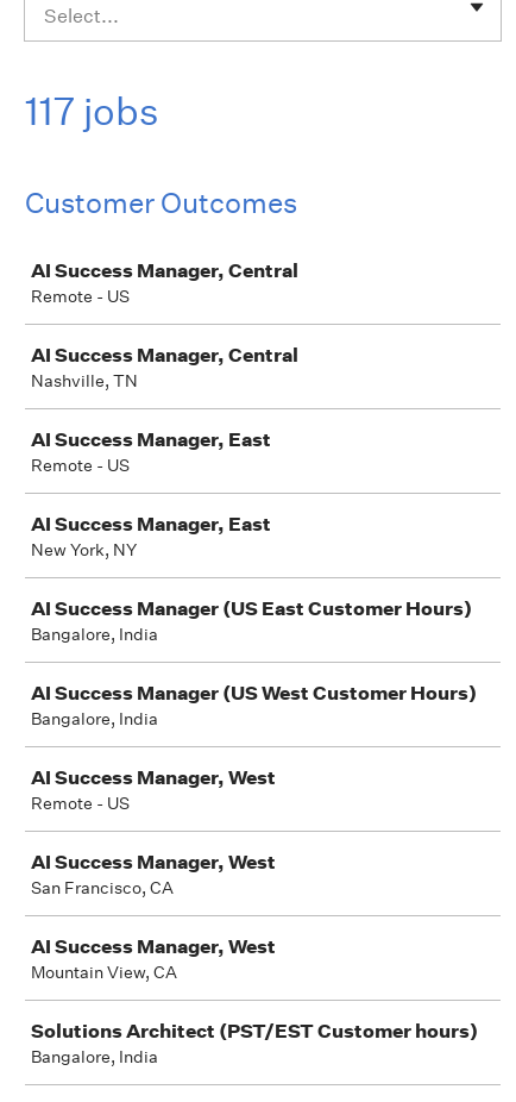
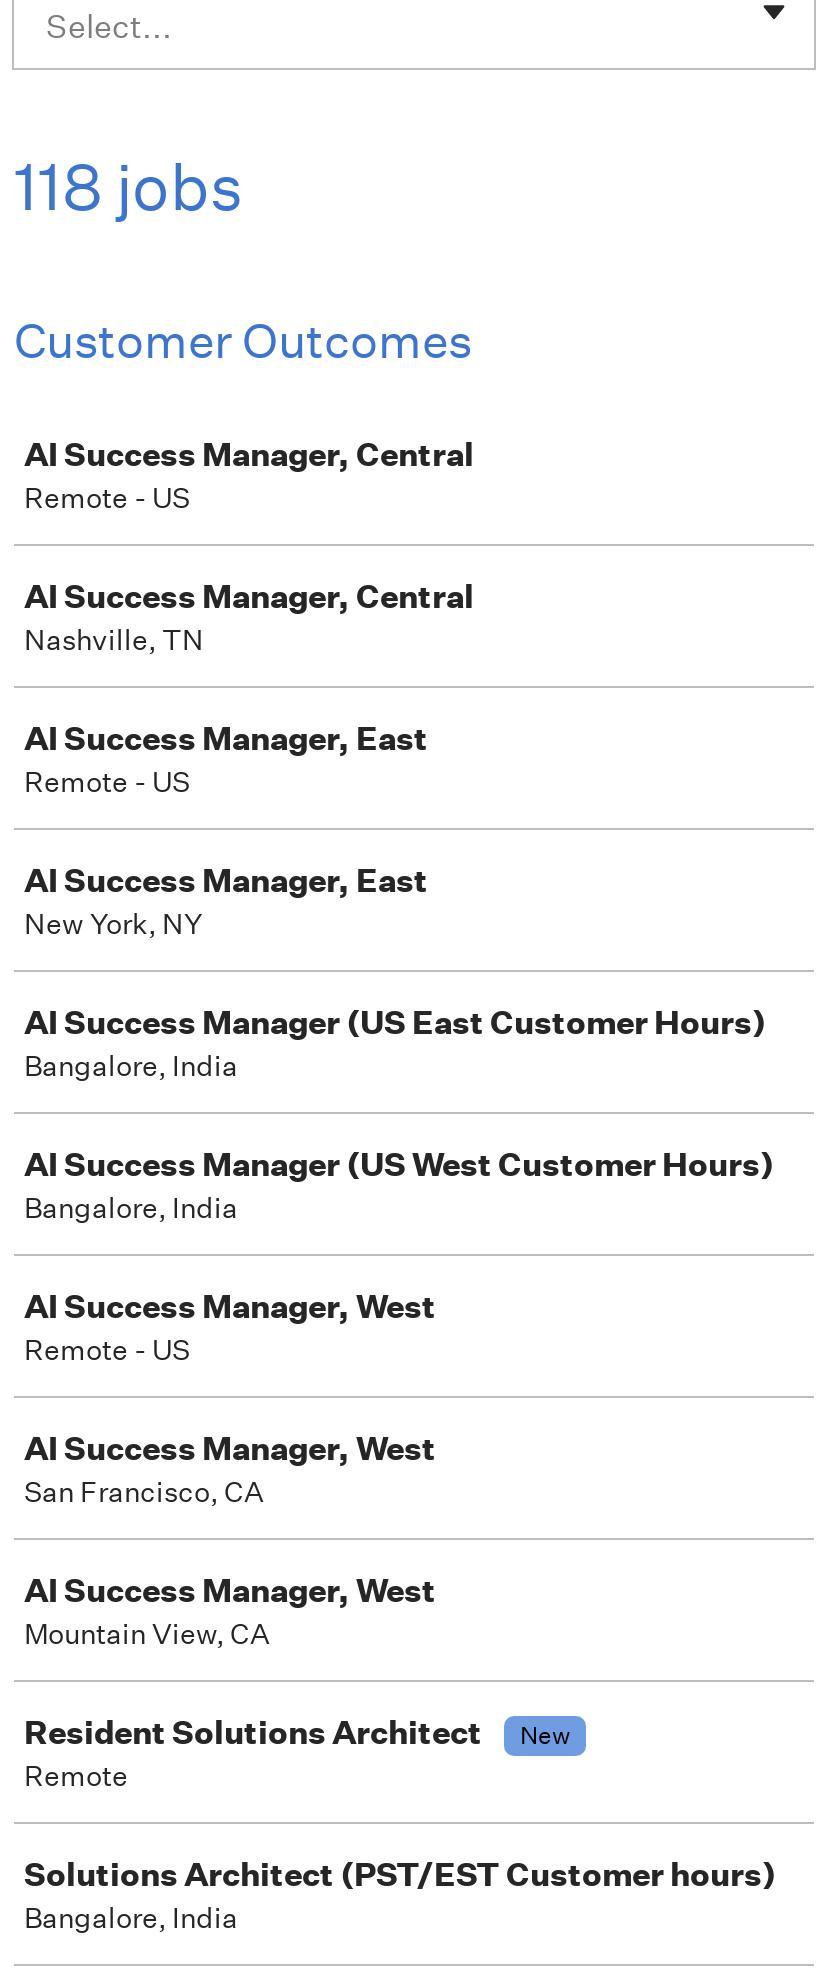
- 117 jobs
+ 118 jobs

+ Resident Solutions Architect
+ New
+ Remote
